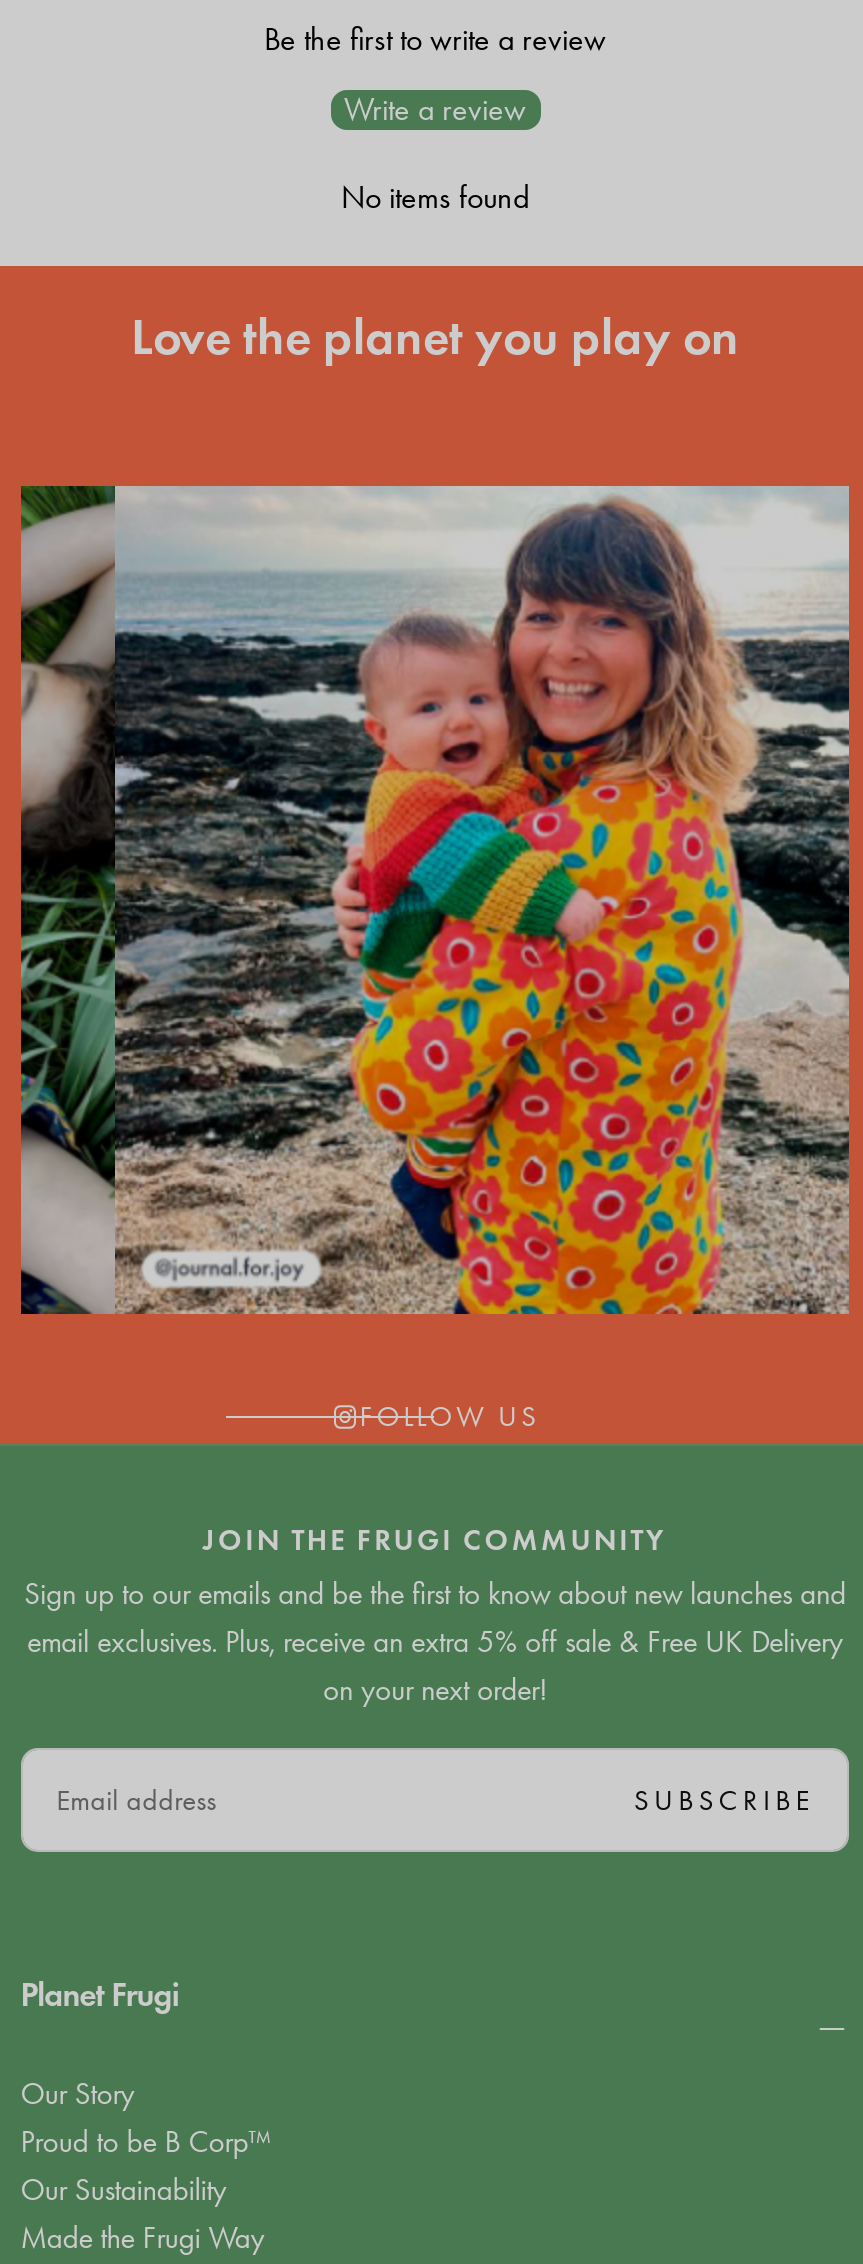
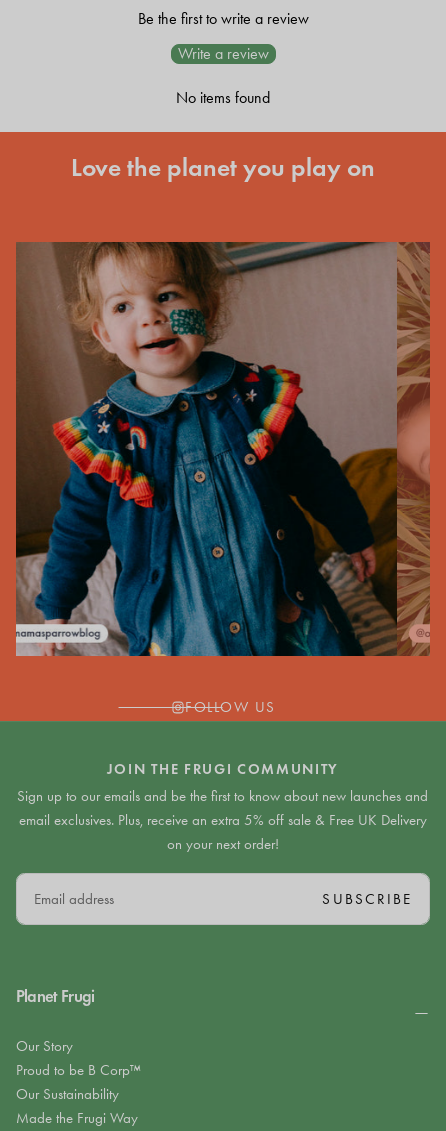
- [image]
+ [image]
